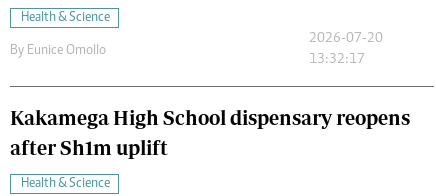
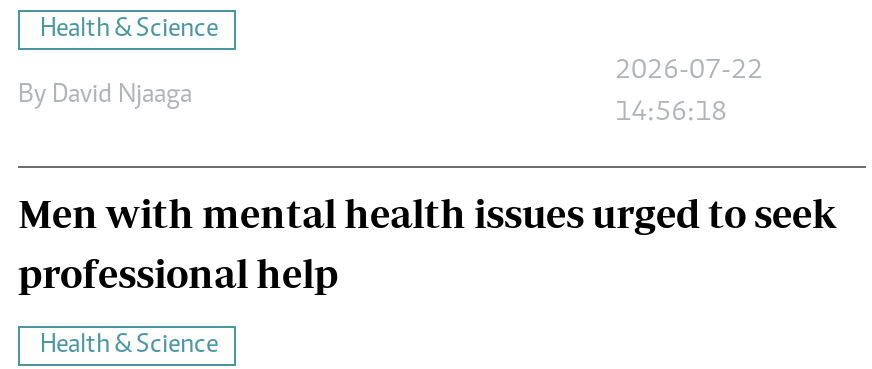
- 2026-07-20
+ 2026-07-22

- By Eunice Omollo
+ By David Njaaga

- 13:32:17
+ 14:56:18

- Kakamega High School dispensary reopens
- after Sh1m uplift
+ Men with mental health issues urged to seek
+ professional help
